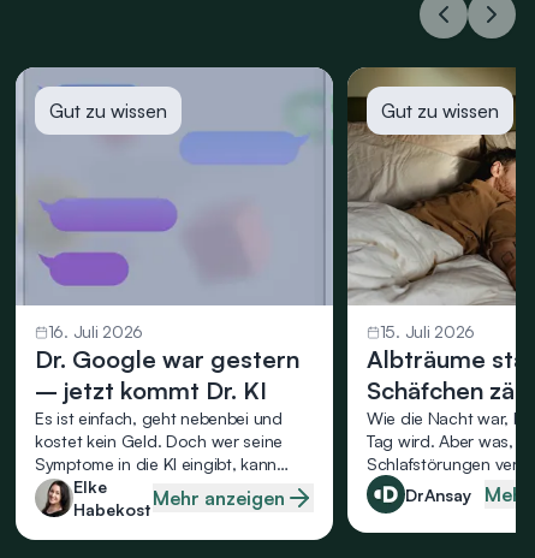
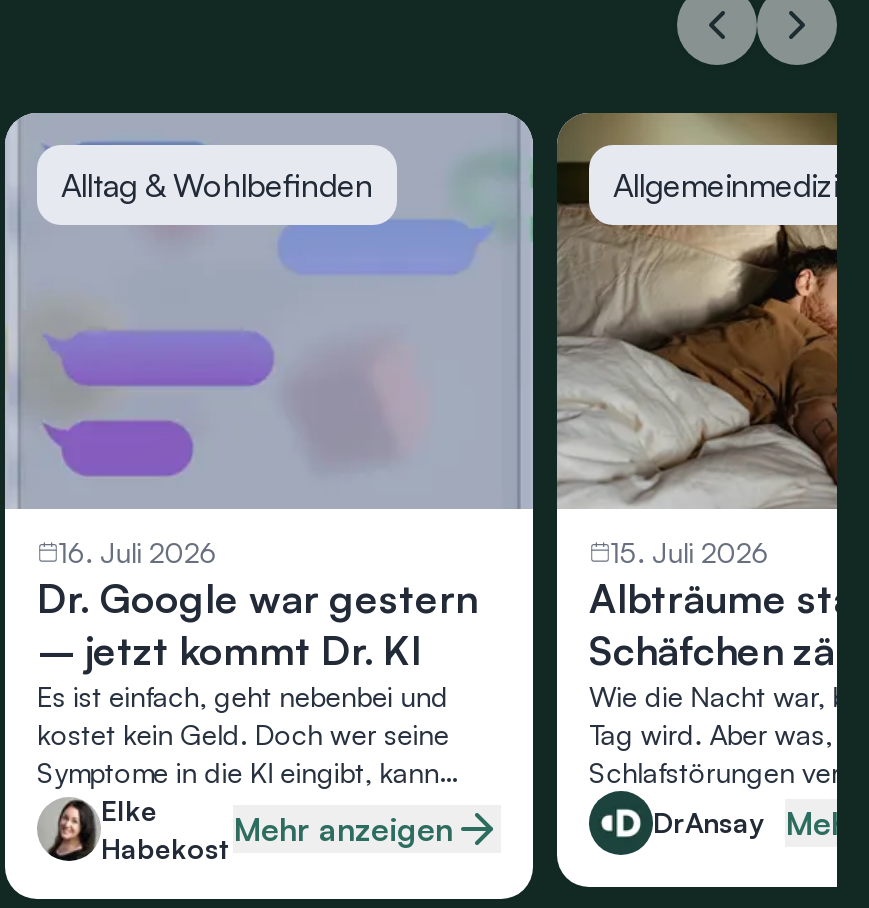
- Gut zu wissen
+ Alltag & Wohlbefinden

- Gut zu wissen
+ Allgemeinmedizin
